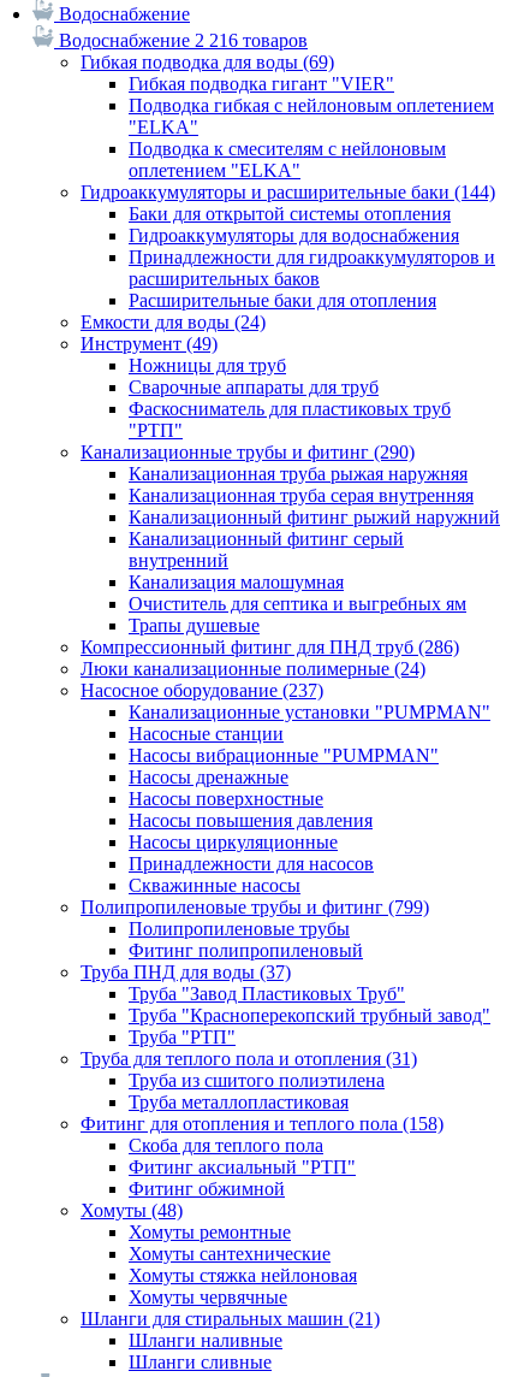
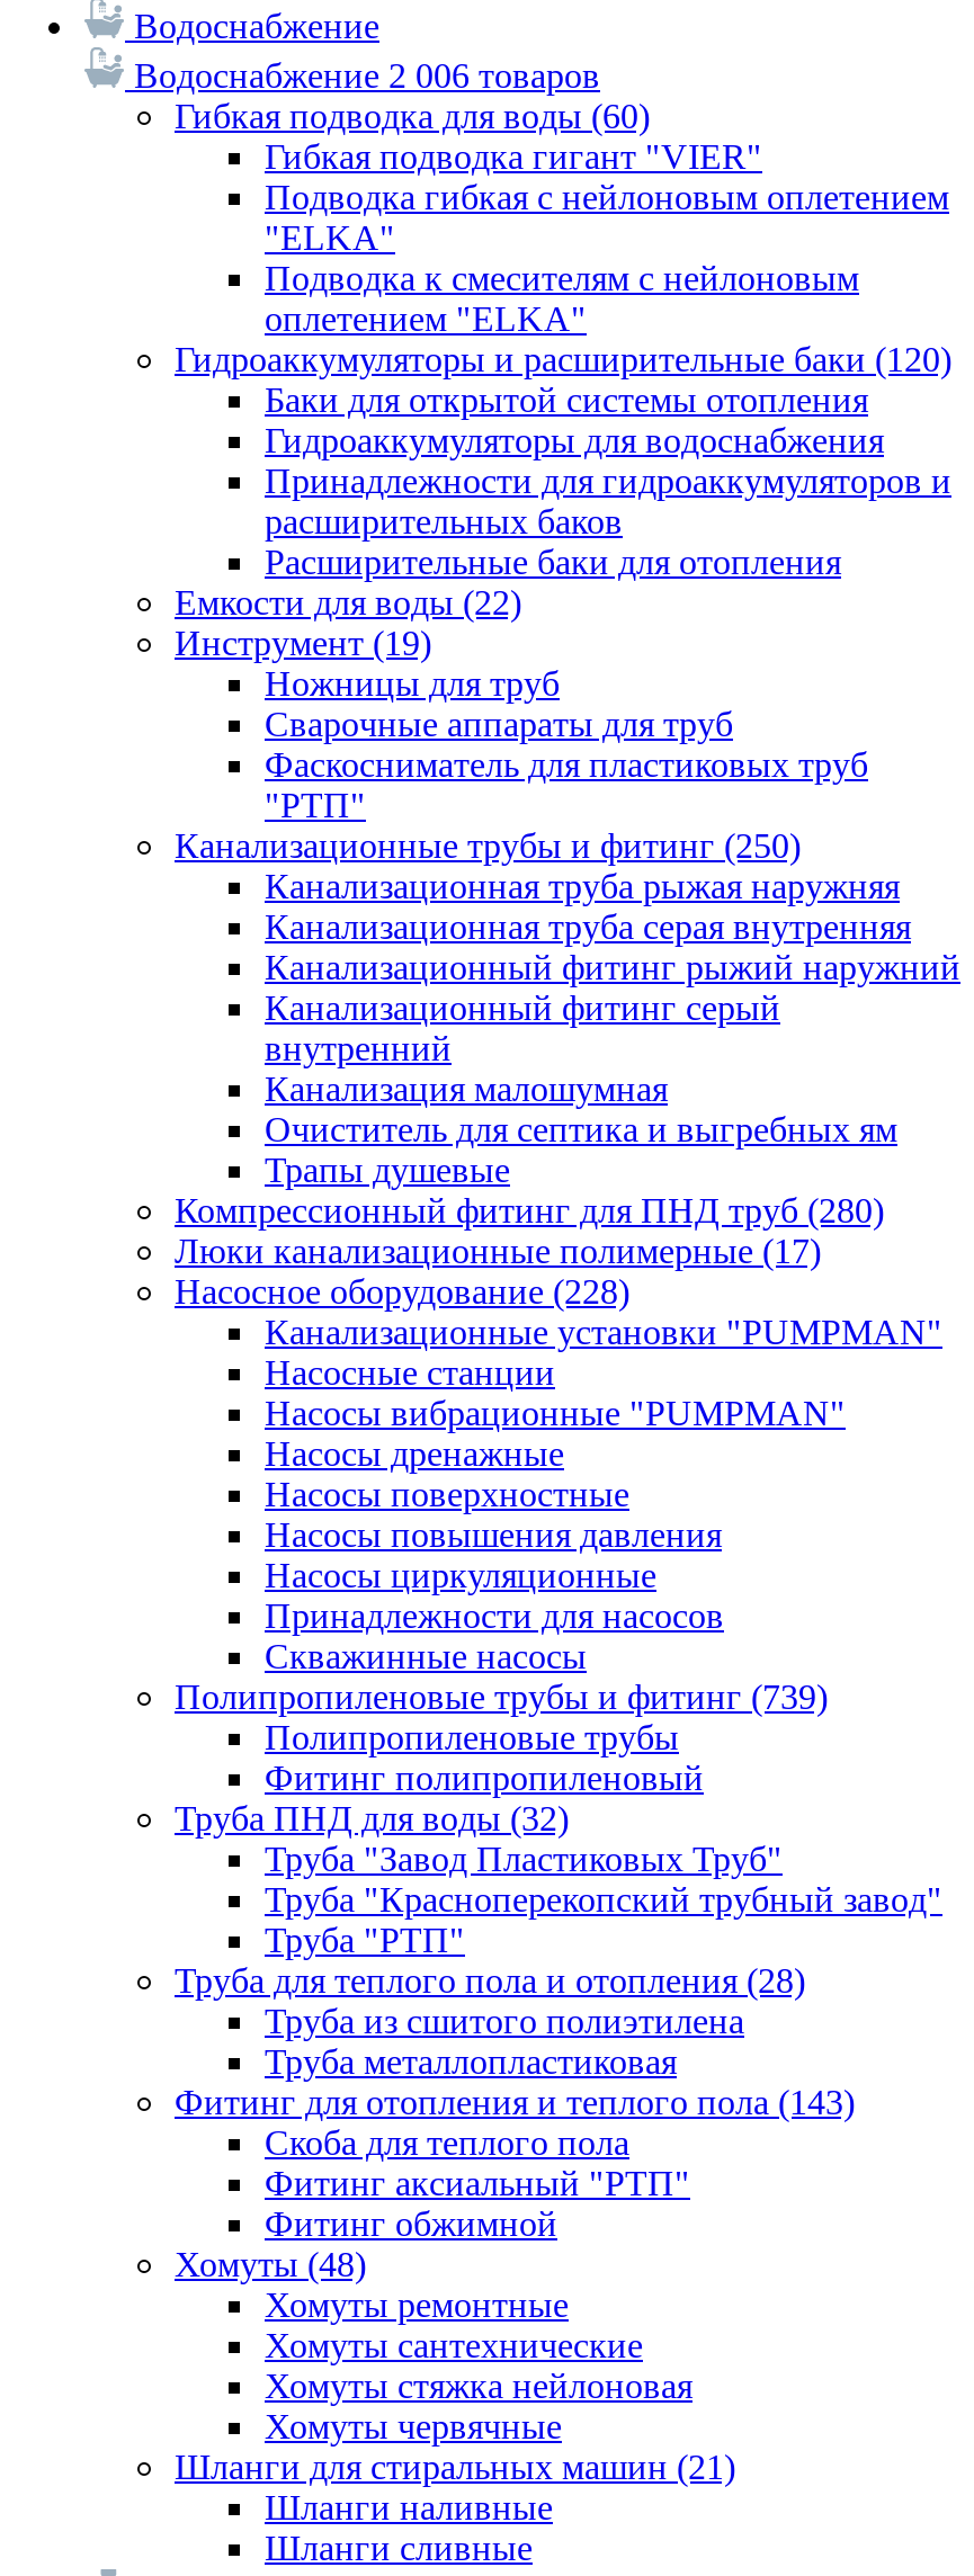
- Водоснабжение 2 216 товаров
+ Водоснабжение 2 006 товаров

- Гибкая подводка для воды (69)
+ Гибкая подводка для воды (60)

- Гидроаккумуляторы и расширительные баки (144)
+ Гидроаккумуляторы и расширительные баки (120)

- Емкости для воды (24)
+ Емкости для воды (22)

- Инструмент (49)
+ Инструмент (19)

- Канализационные трубы и фитинг (290)
+ Канализационные трубы и фитинг (250)

- Компрессионный фитинг для ПНД труб (286)
+ Компрессионный фитинг для ПНД труб (280)

- Люки канализационные полимерные (24)
+ Люки канализационные полимерные (17)

- Насосное оборудование (237)
+ Насосное оборудование (228)

- Полипропиленовые трубы и фитинг (799)
+ Полипропиленовые трубы и фитинг (739)

- Труба ПНД для воды (37)
+ Труба ПНД для воды (32)

- Труба для теплого пола и отопления (31)
+ Труба для теплого пола и отопления (28)

- Фитинг для отопления и теплого пола (158)
+ Фитинг для отопления и теплого пола (143)
